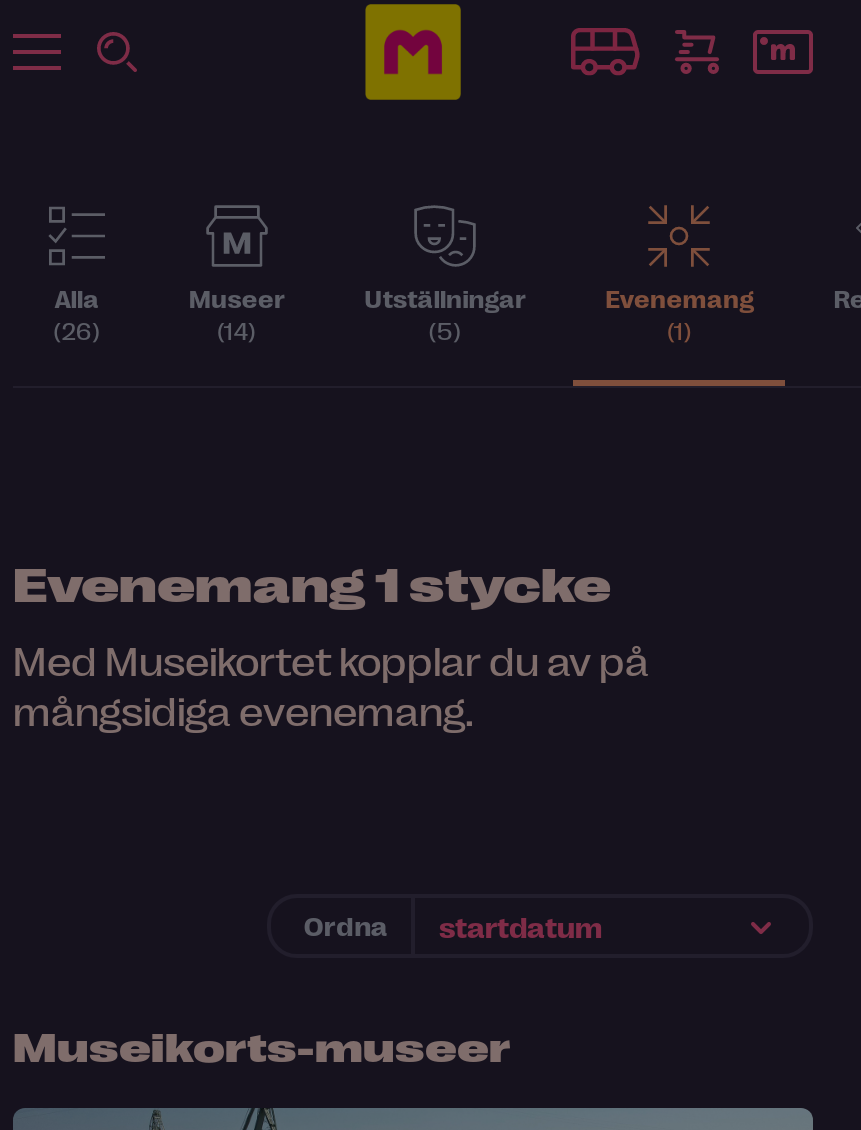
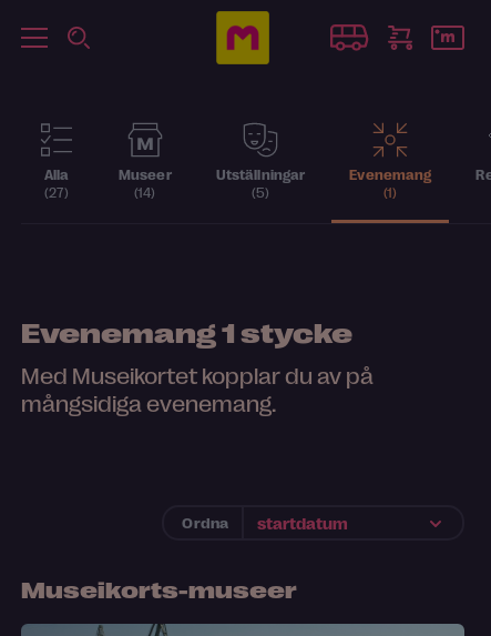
- (26)
+ (27)
